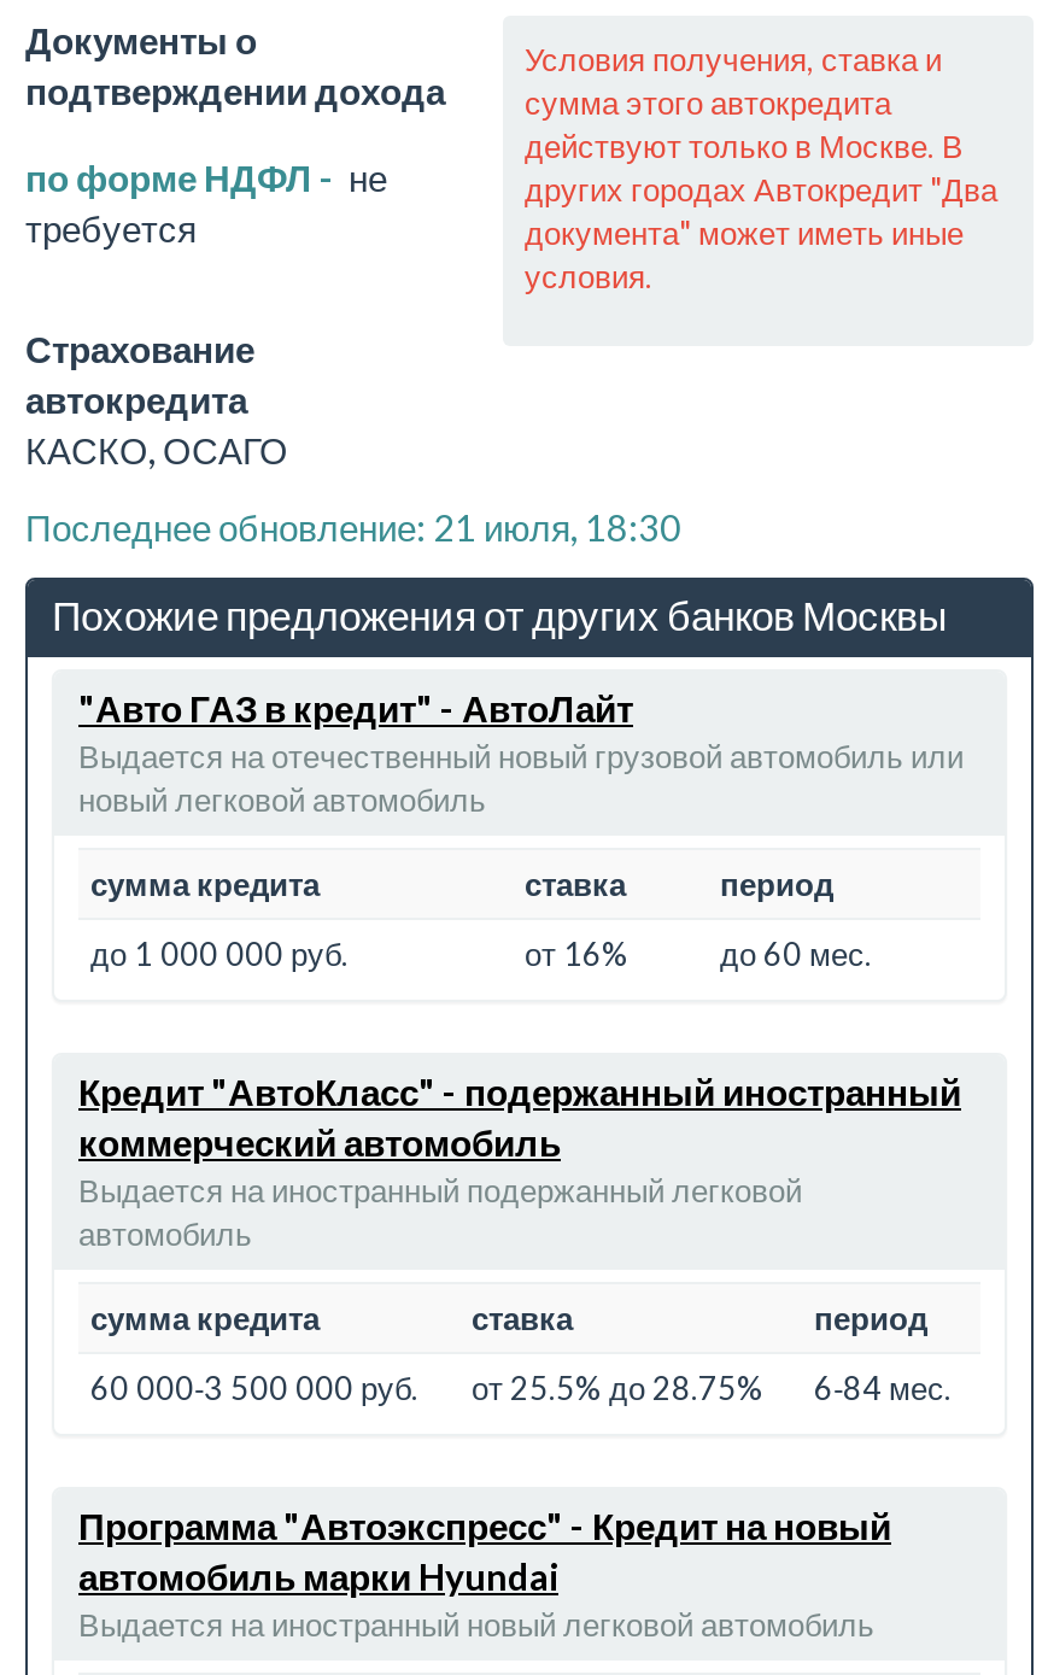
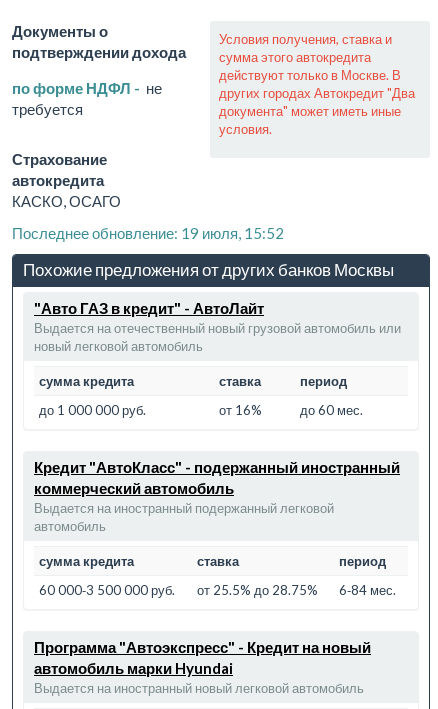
- Последнее обновление: 21 июля, 18:30
+ Последнее обновление: 19 июля, 15:52
